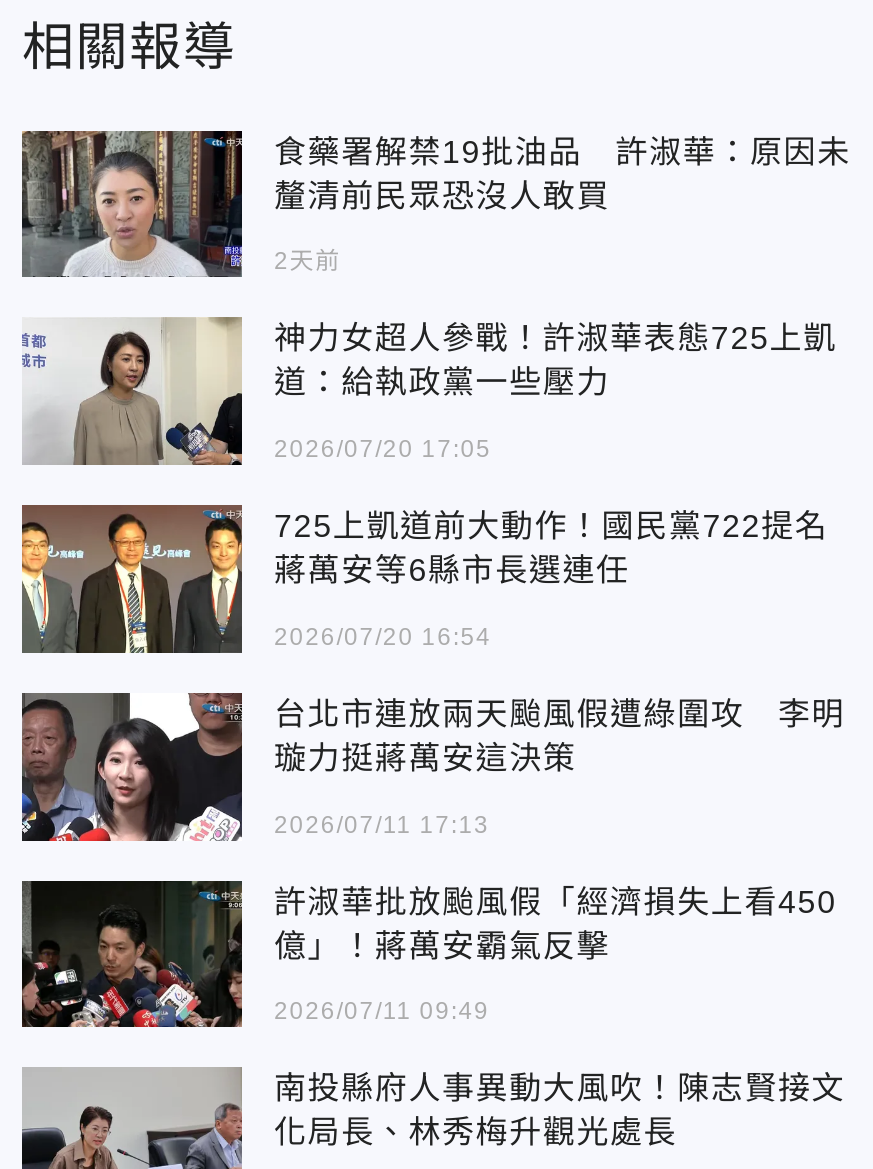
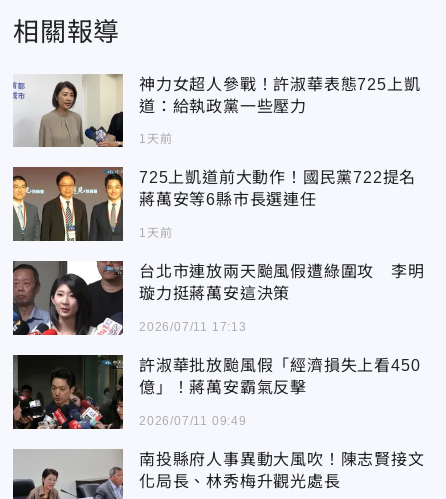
- [image]
- 食藥署解禁19批油品 許淑華：原因未
- 釐清前民眾恐沒人敢買
- 2天前

- 2026/07/20 17:05
+ 1天前

- 2026/07/20 16:54
+ 1天前
